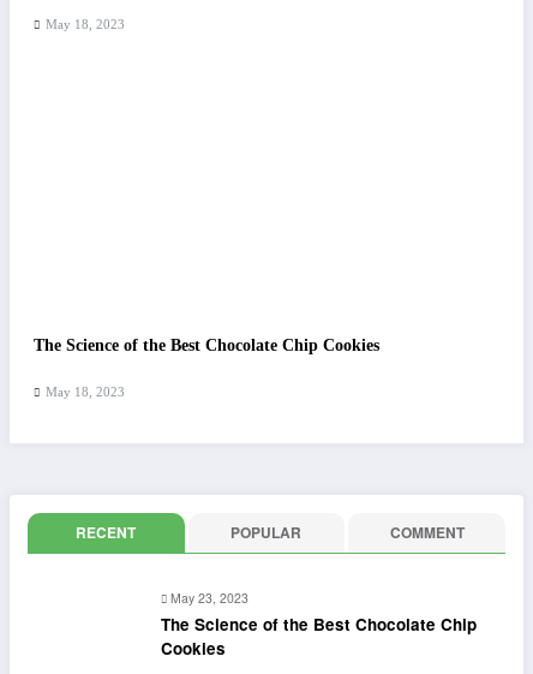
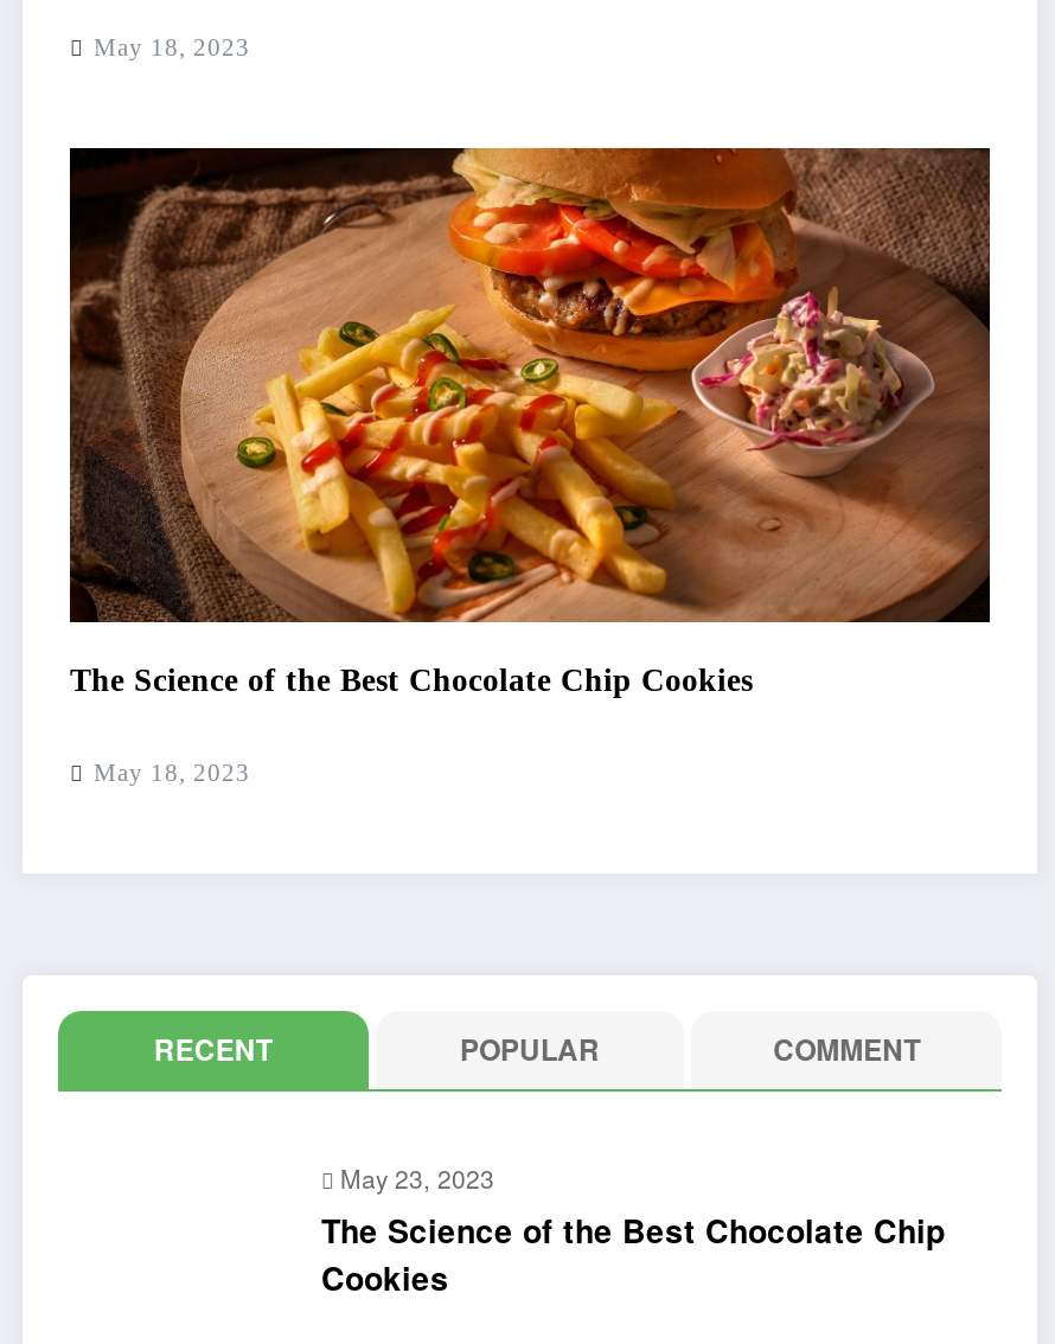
+ [image]
